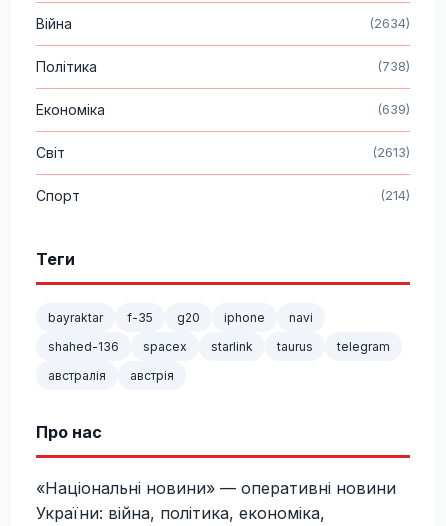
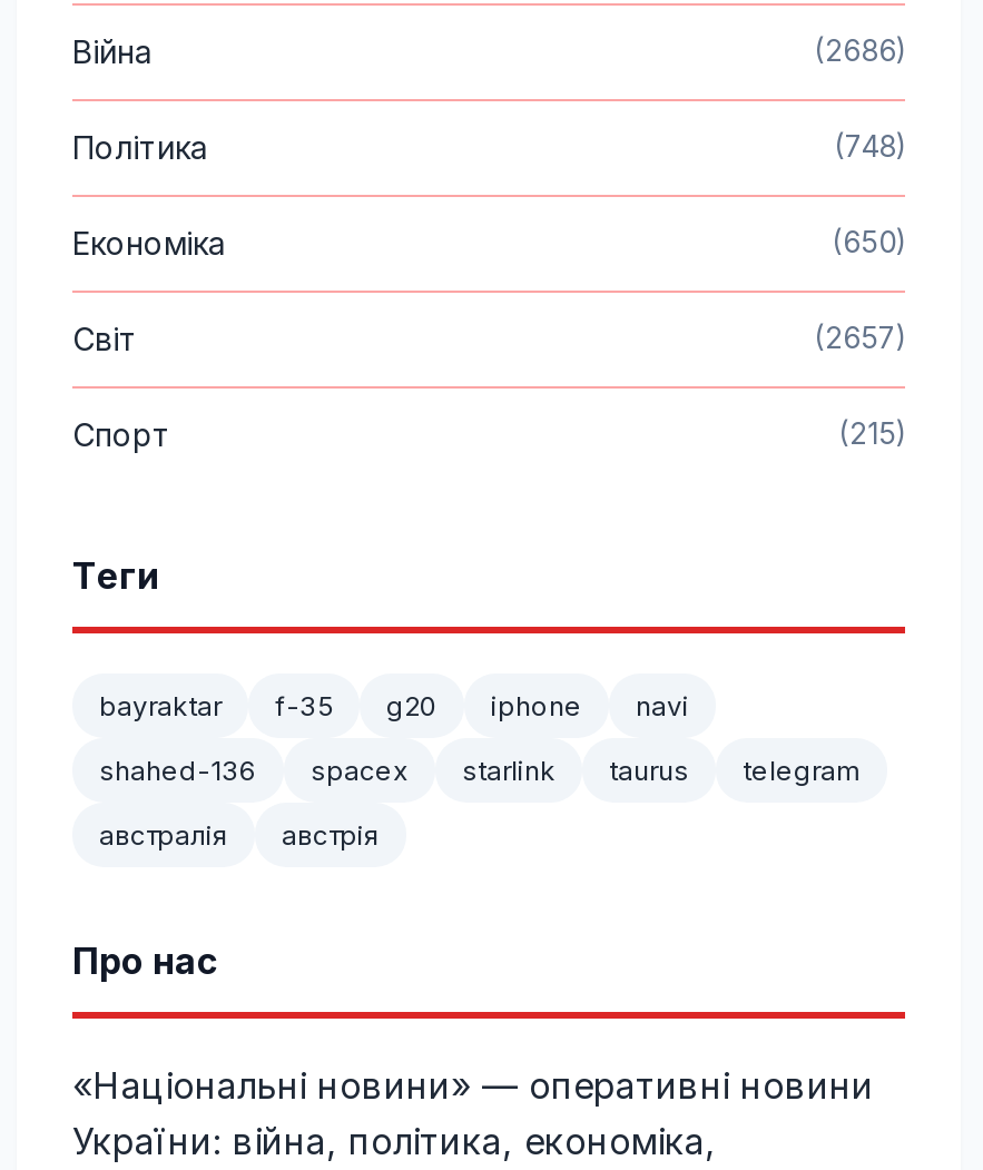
- (2634)
+ (2686)

- (738)
+ (748)

- (639)
+ (650)

- (2613)
+ (2657)

- (214)
+ (215)
